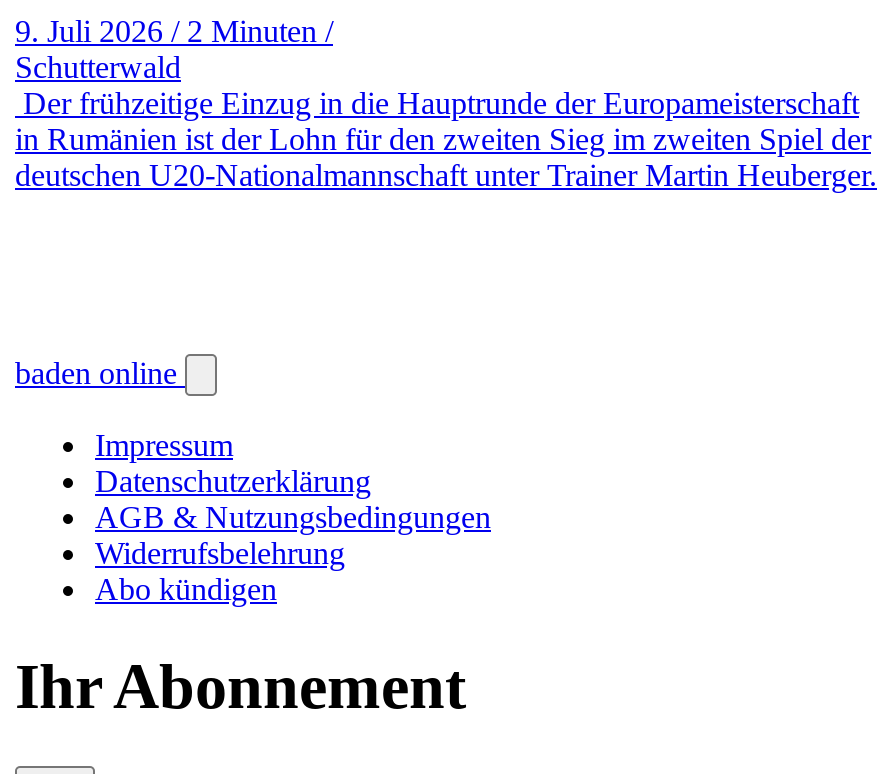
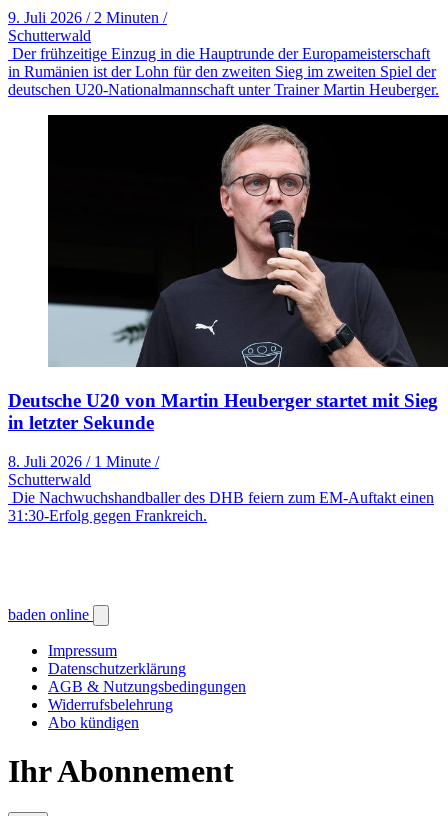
+ [image]
+ Deutsche U20 von Martin Heuberger startet mit Sieg
+ in letzter Sekunde
+ 8. Juli 2026 / 1 Minute /
+ Schutterwald
+ Die Nachwuchshandballer des DHB feiern zum EM-Auftakt einen
+ 31:30-Erfolg gegen Frankreich.
